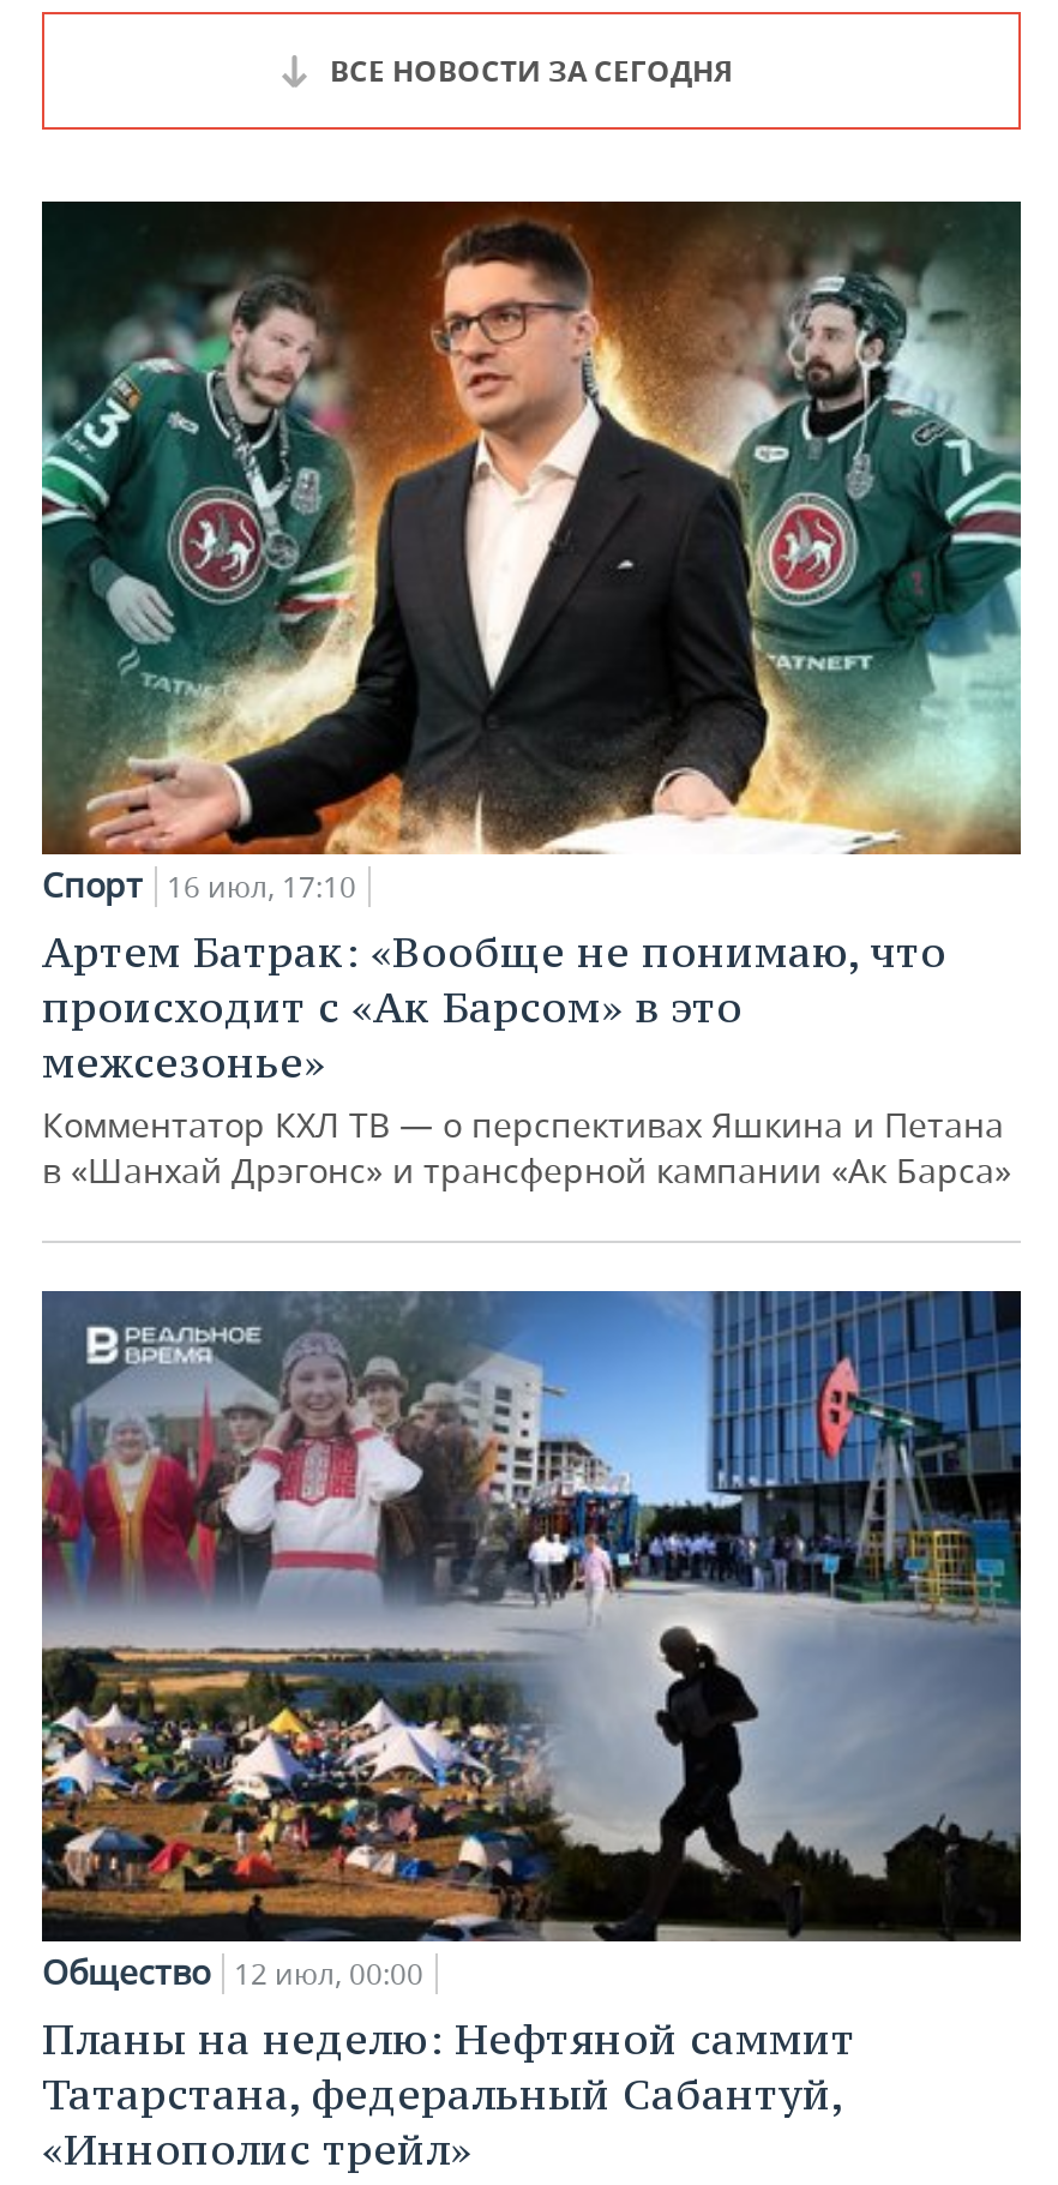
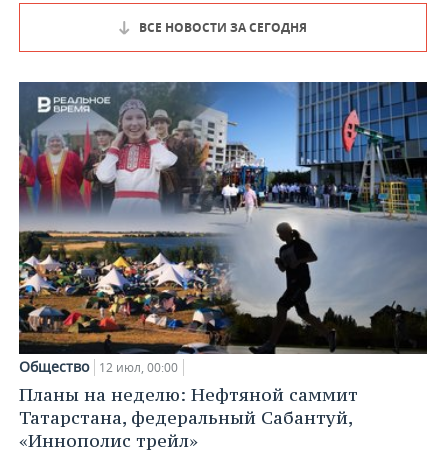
- [image]
- Спорт 16 июл, 17:10
- Артем Батрак: «Вообще не понимаю, что
- происходит с «Ак Барсом» в это
- межсезонье»
- Комментатор КХЛ ТВ — о перспективах Яшкина и Петана
- в «Шанхай Дрэгонс» и трансферной кампании «Ак Барса»
